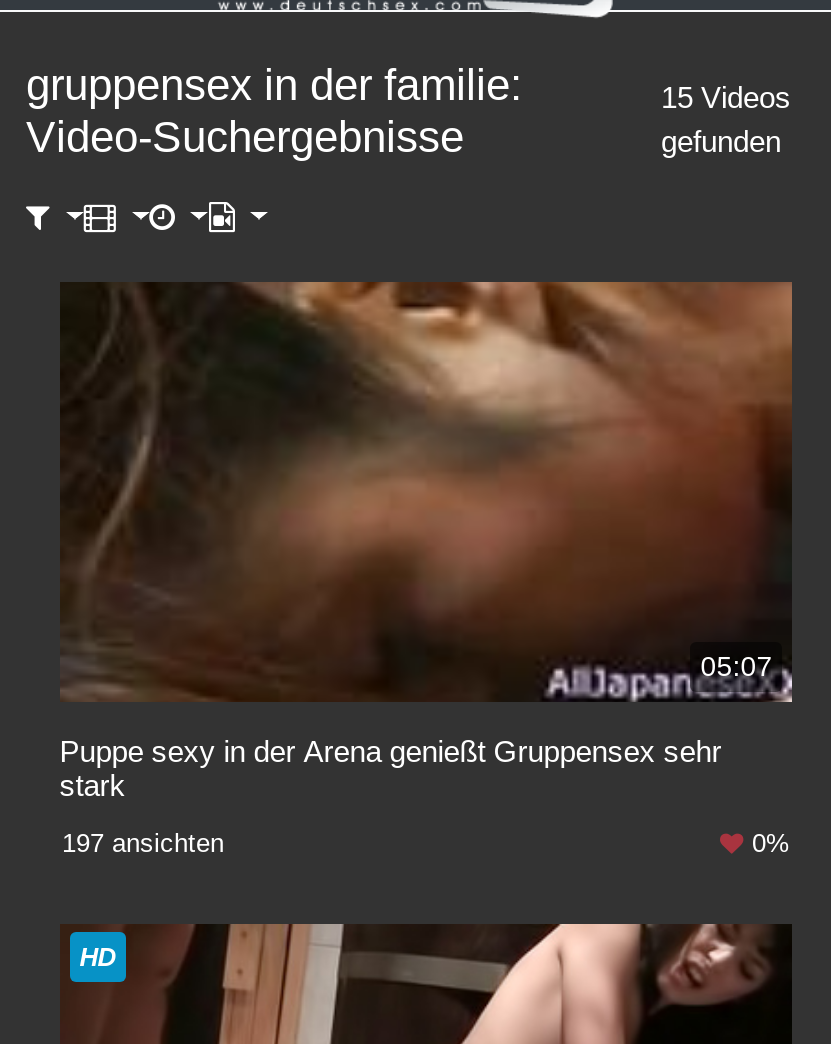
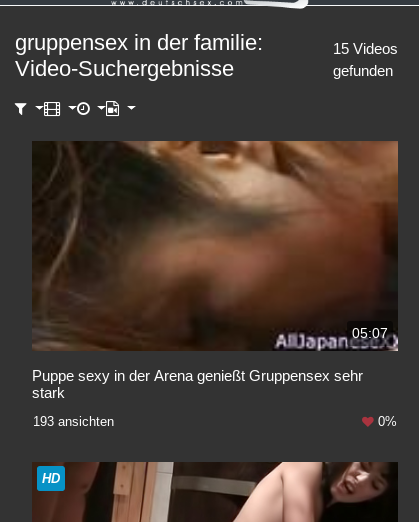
- 197 ansichten
+ 193 ansichten
